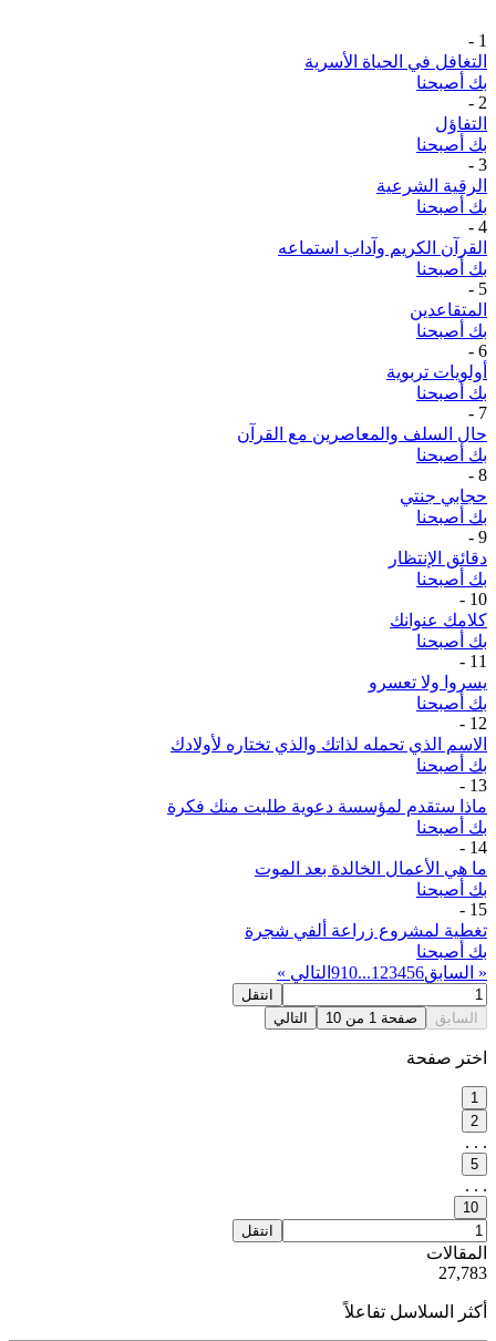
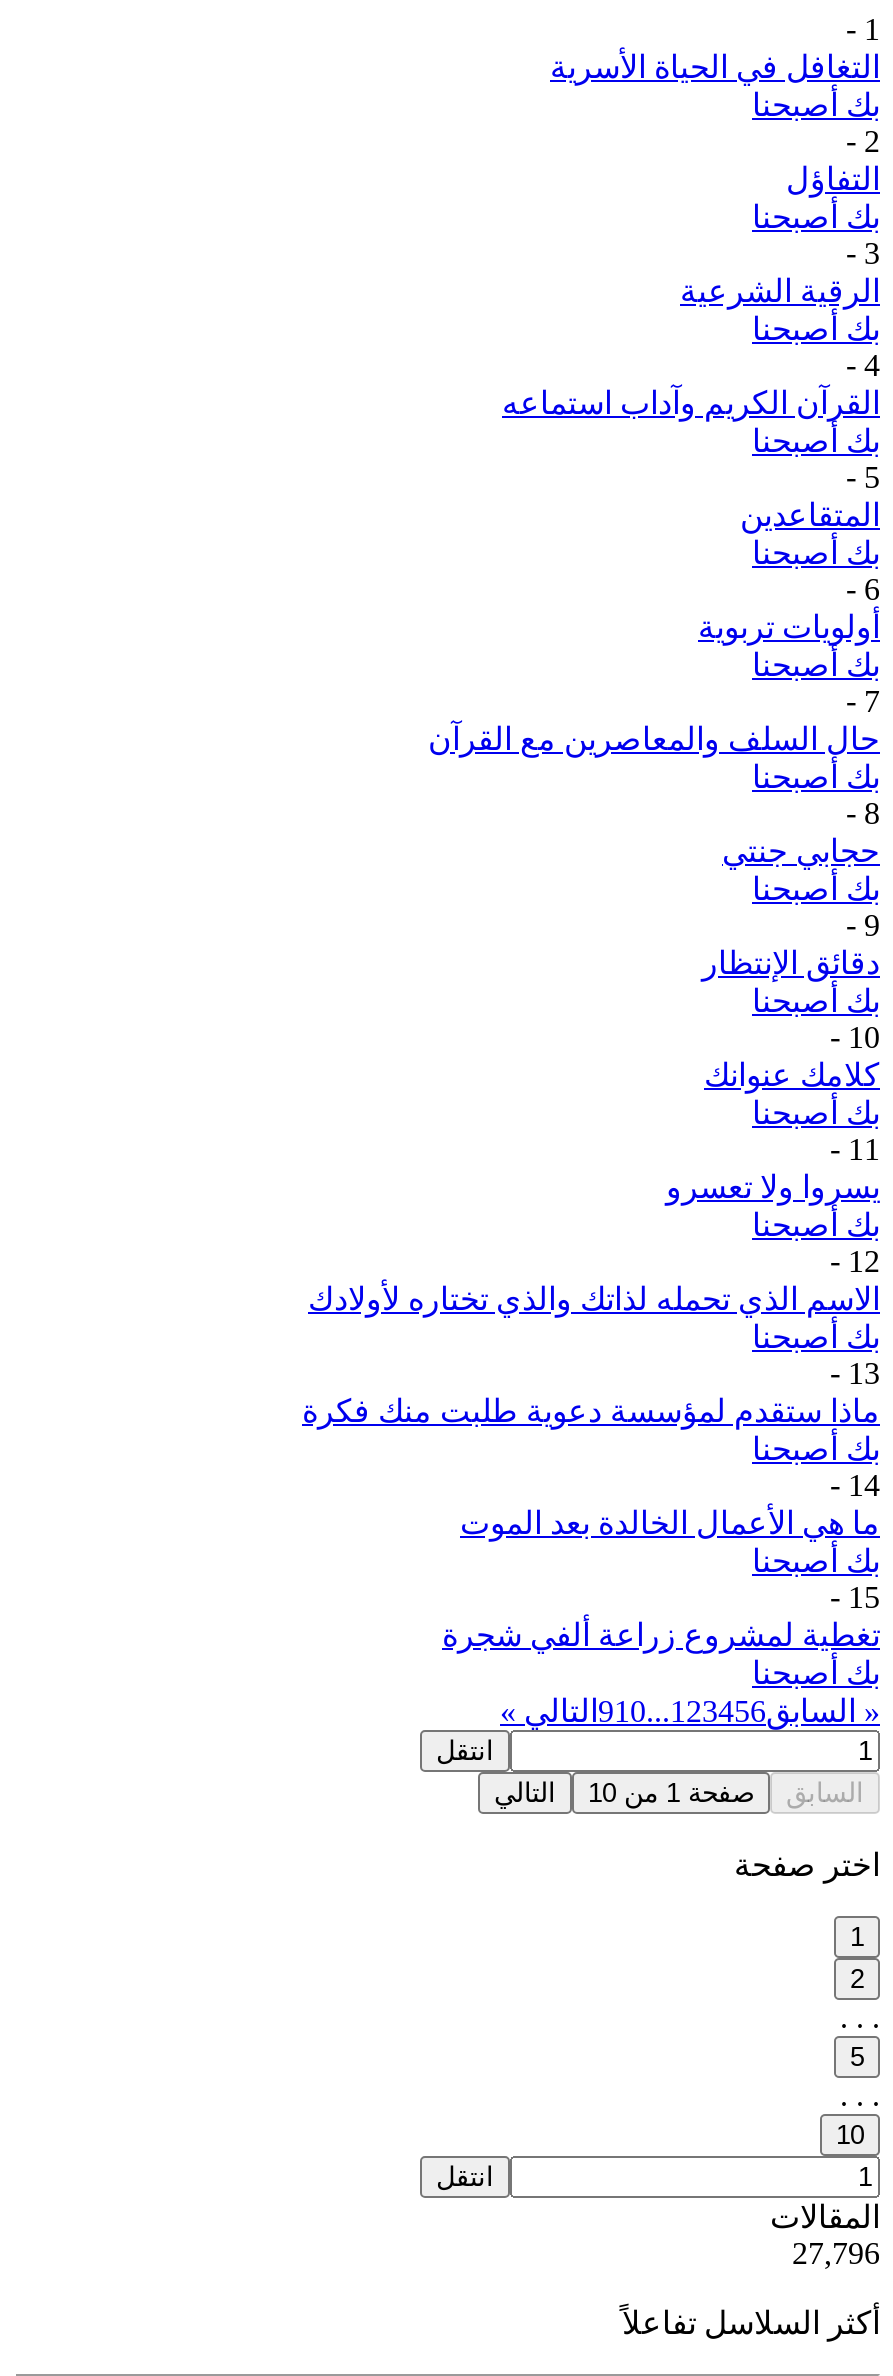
- 27,783
+ 27,796
